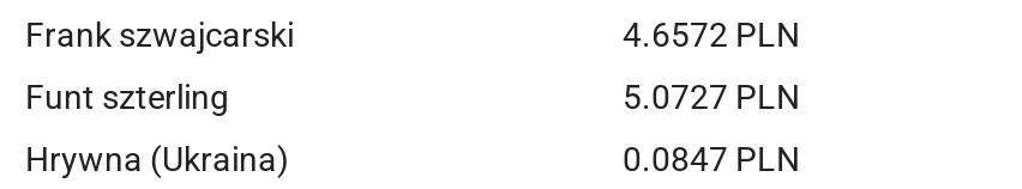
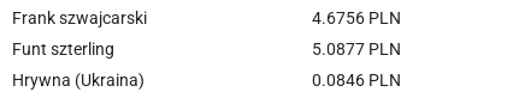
- 4.6572 PLN
+ 4.6756 PLN

- 5.0727 PLN
+ 5.0877 PLN

- 0.0847 PLN
+ 0.0846 PLN
